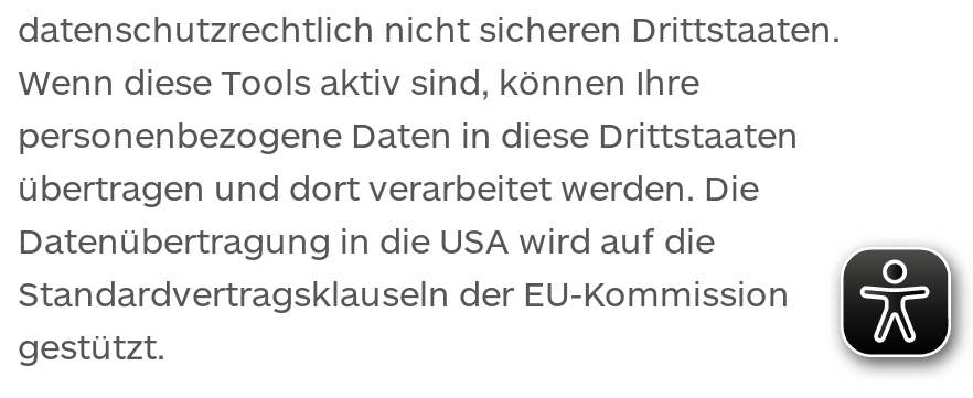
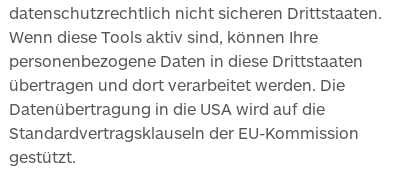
- [image]
